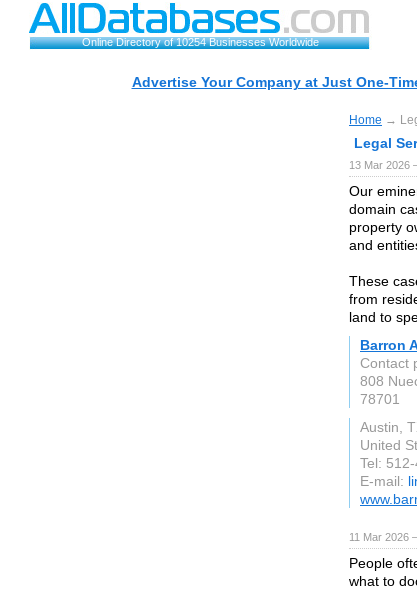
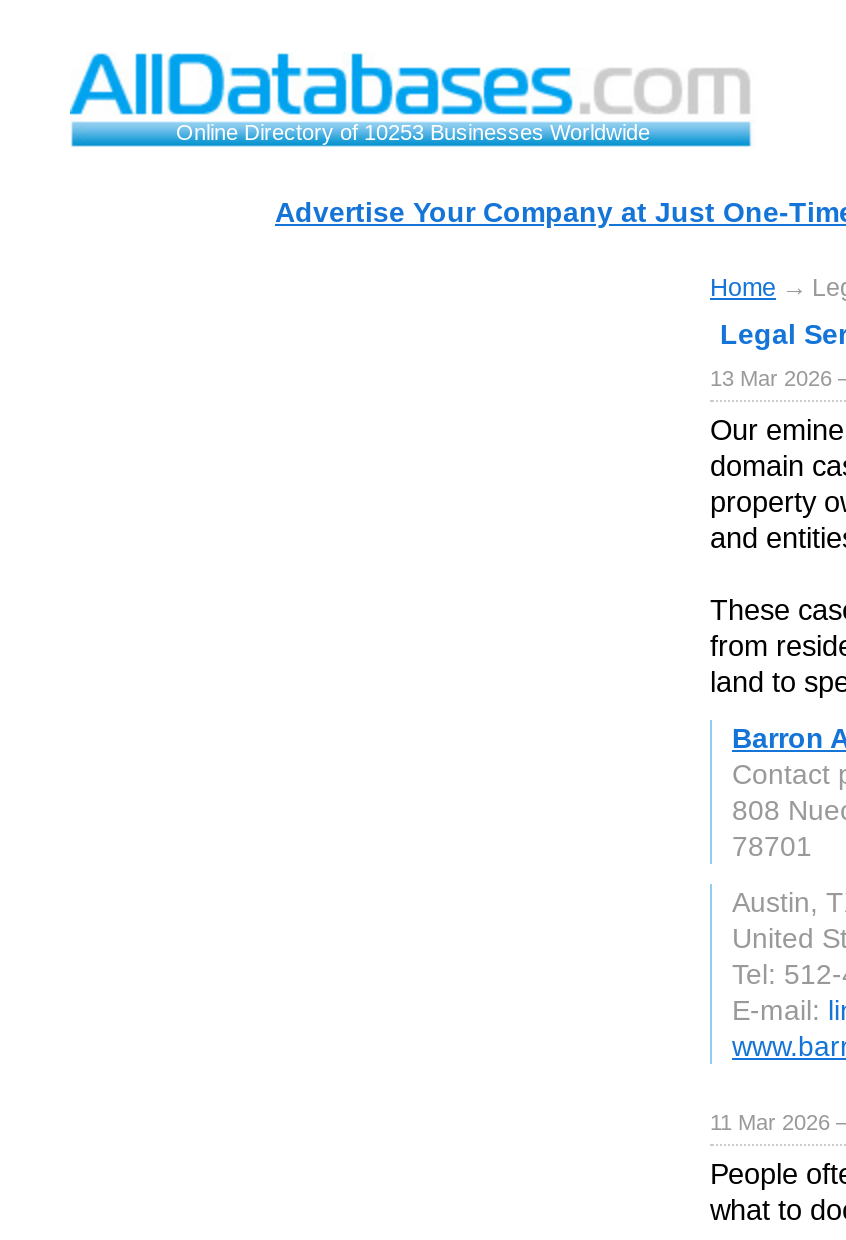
- Online Directory of 10254 Businesses Worldwide
+ Online Directory of 10253 Businesses Worldwide
